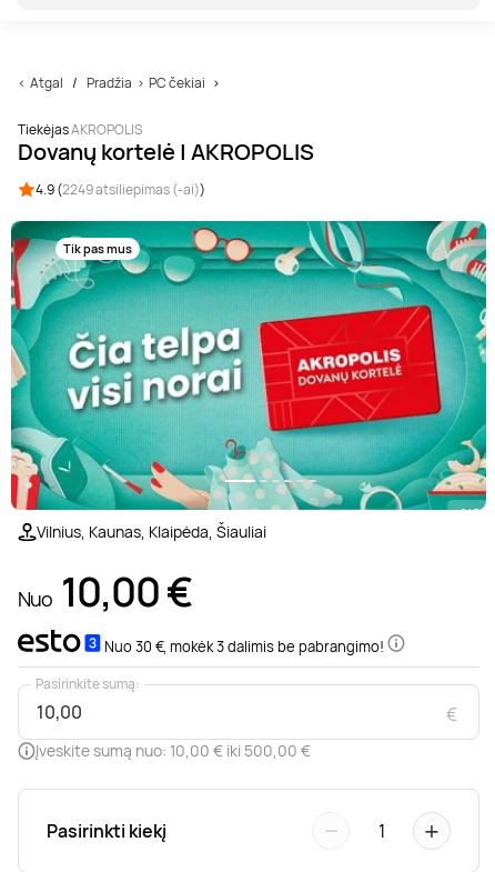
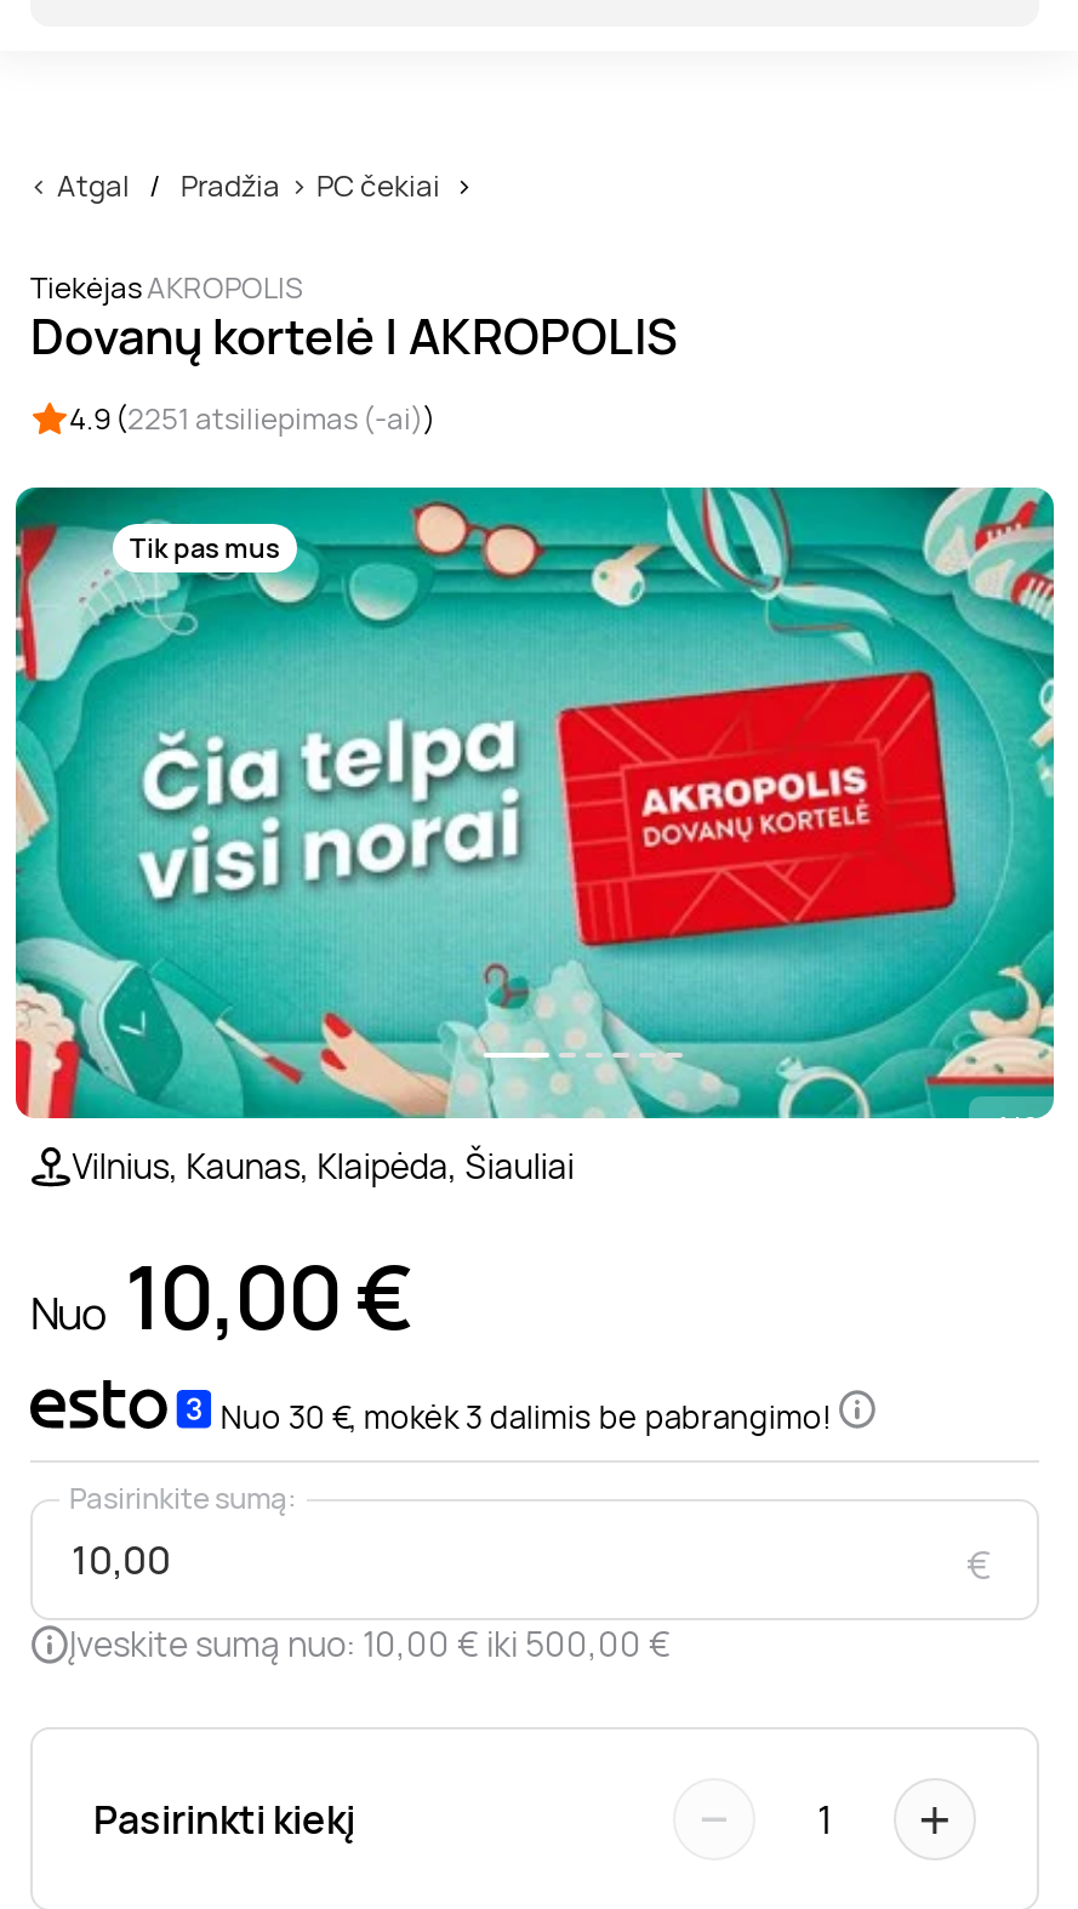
- 4.9 (2249 atsiliepimas (-ai))
+ 4.9 (2251 atsiliepimas (-ai))
